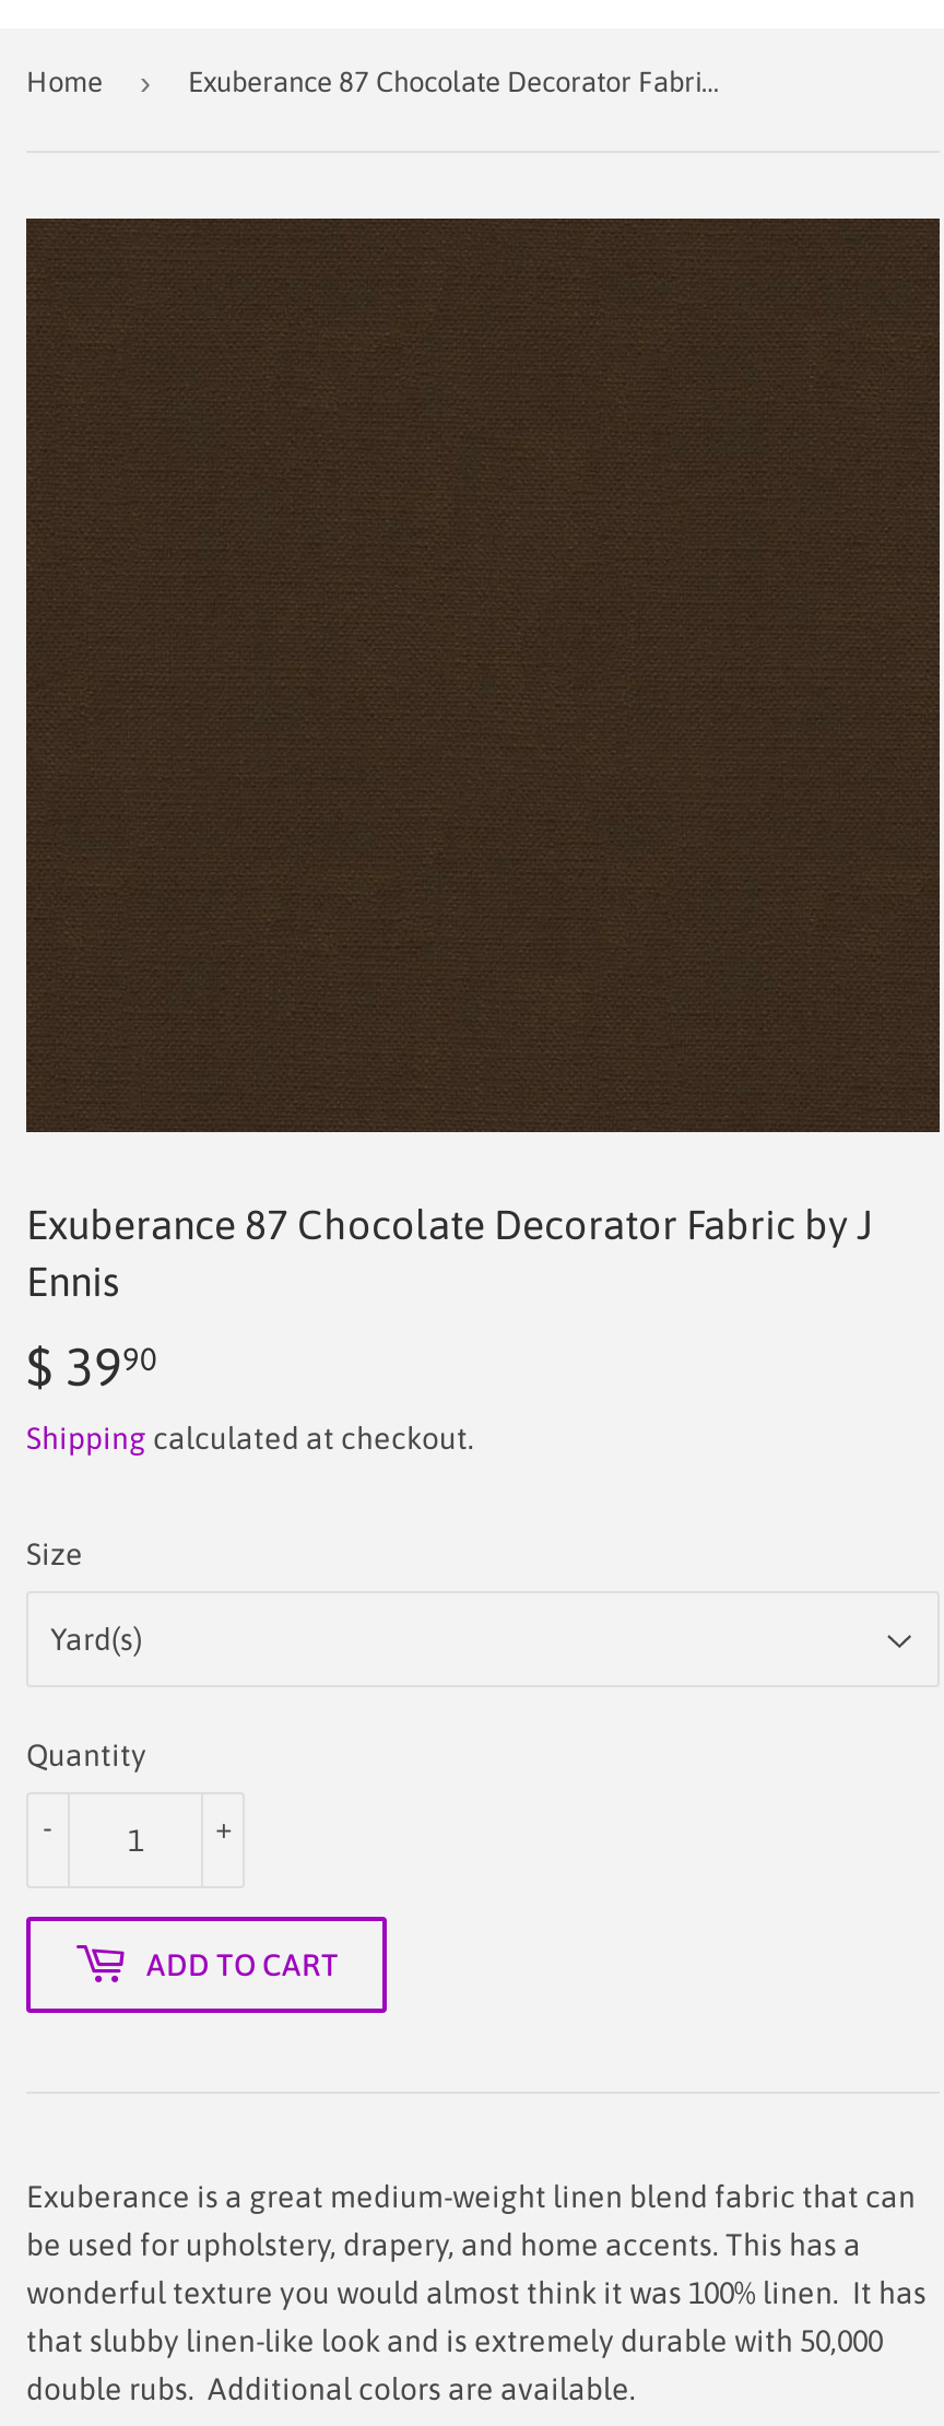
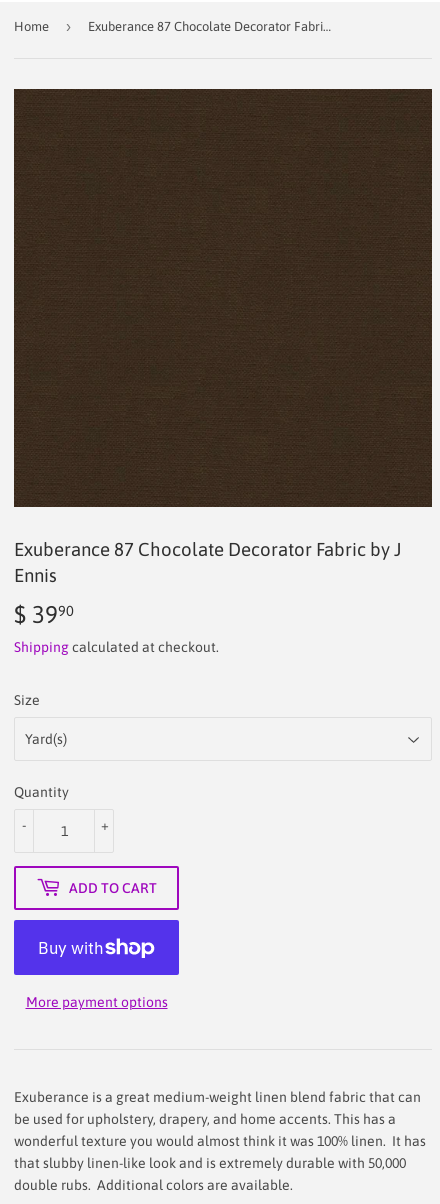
+ [image]
+ More payment options
